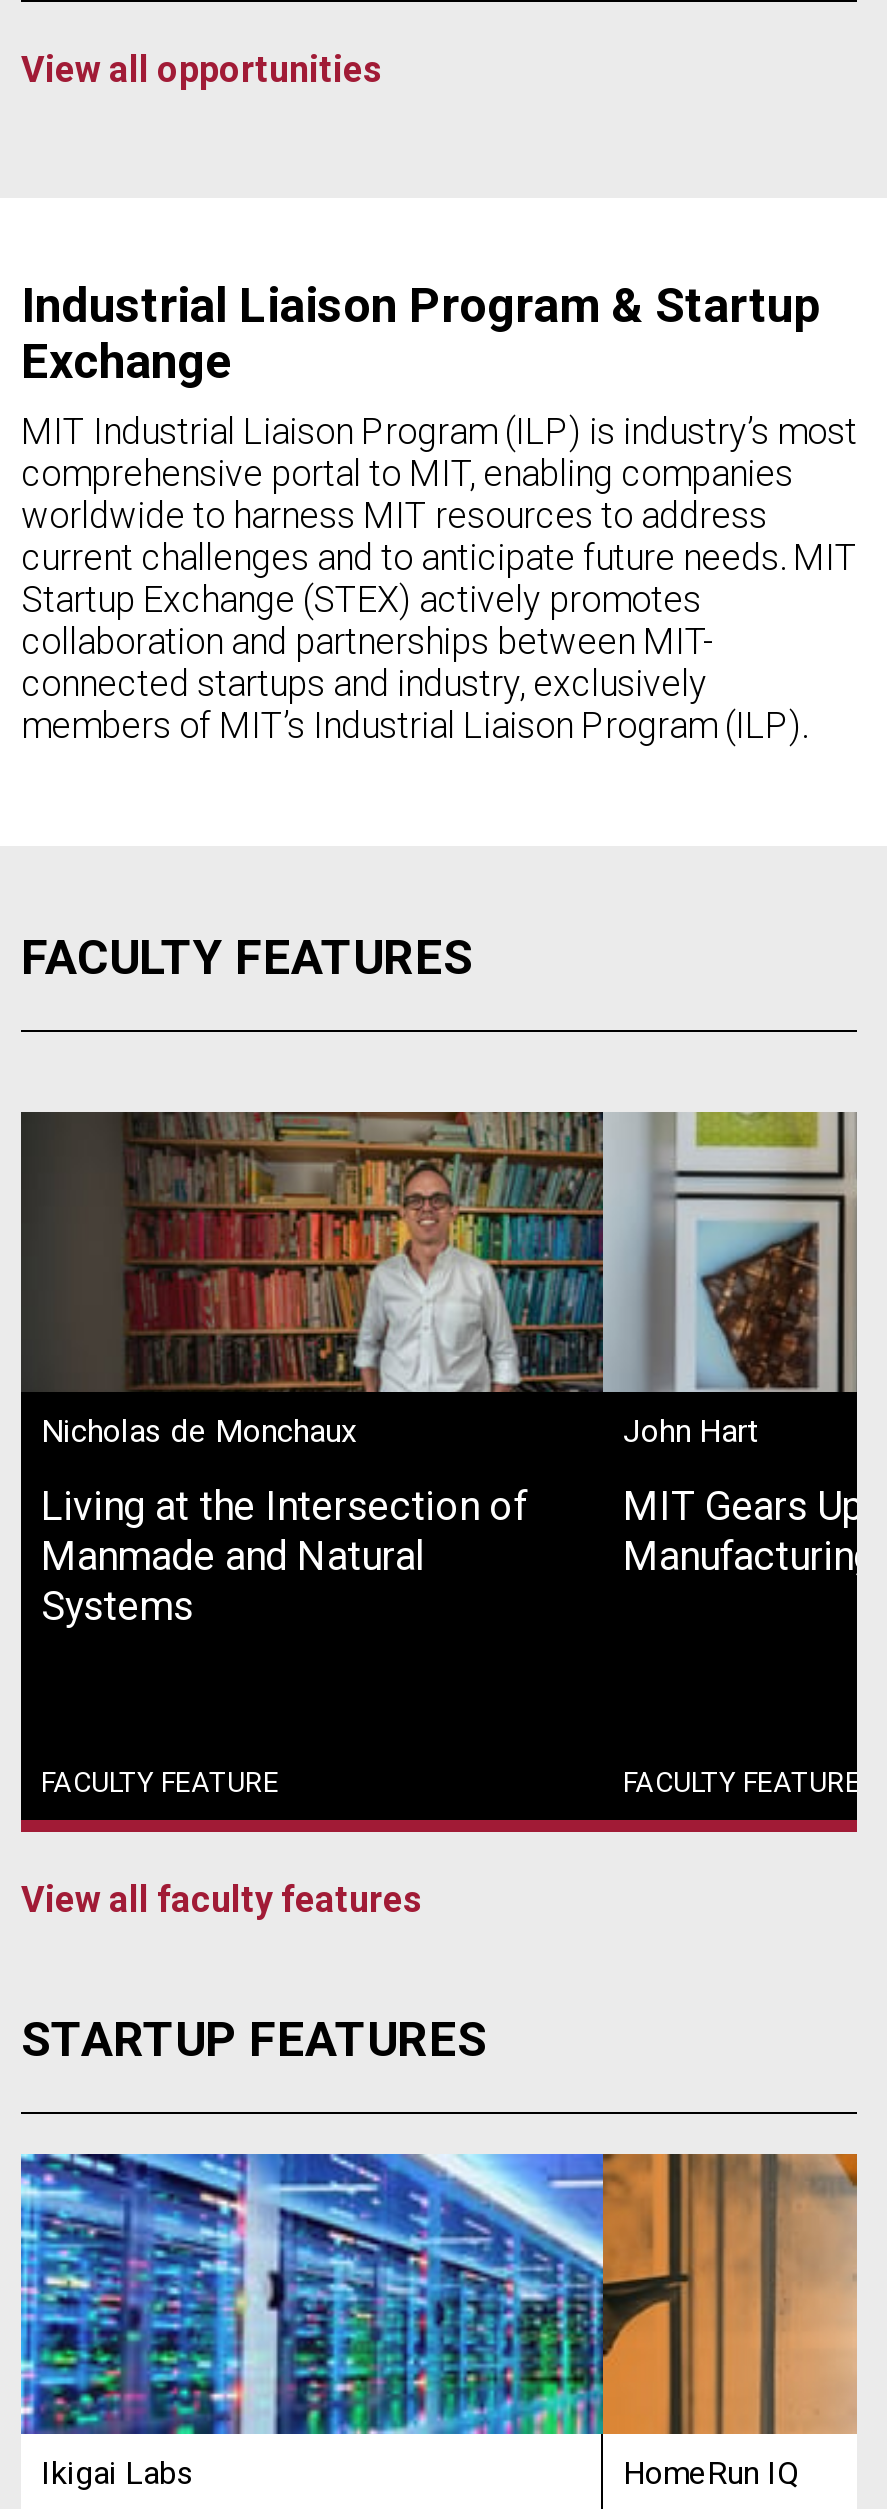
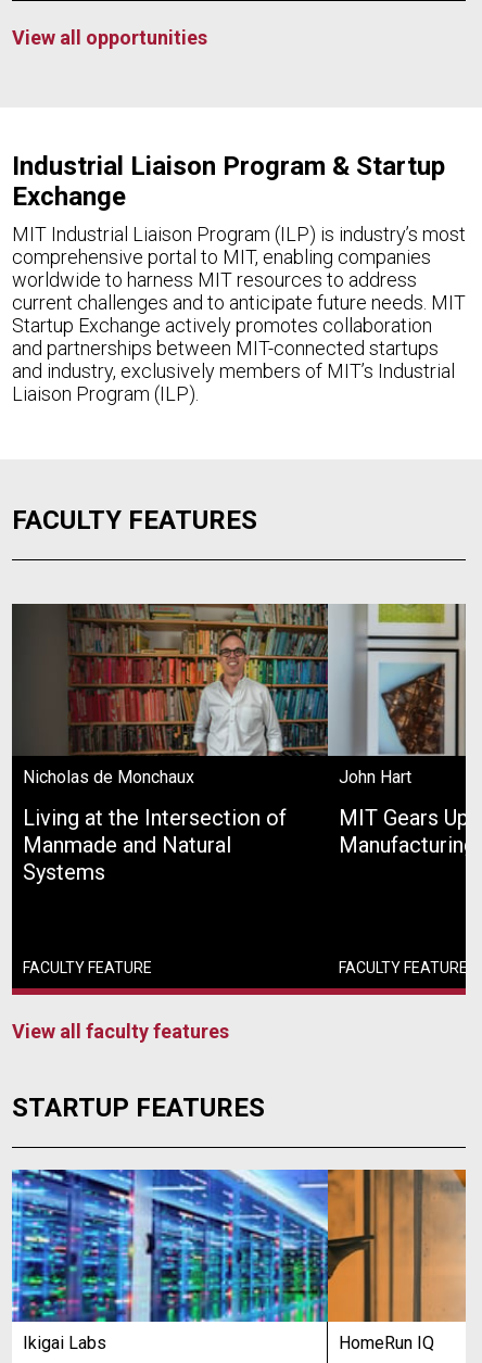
- Startup Exchange (STEX) actively promotes
- collaboration and partnerships between MIT-
- connected startups and industry, exclusively
- members of MIT’s Industrial Liaison Program (ILP).
+ Startup Exchange actively promotes collaboration
+ and partnerships between MIT-connected startups
+ and industry, exclusively members of MIT’s Industrial
+ Liaison Program (ILP).
